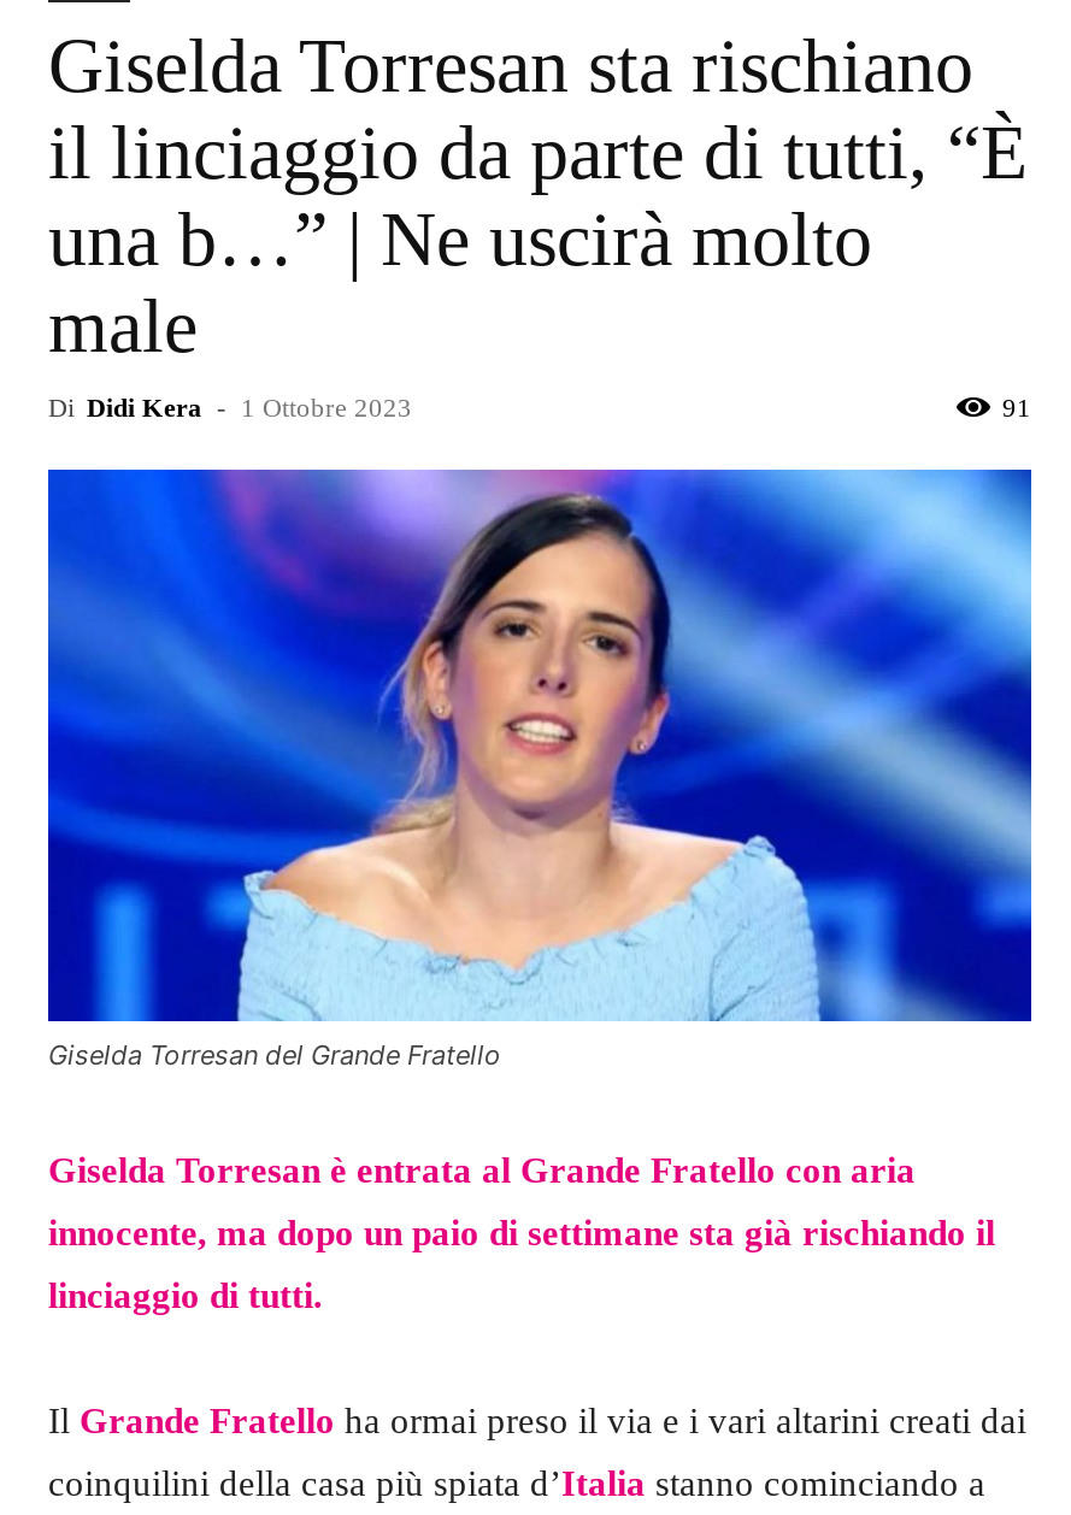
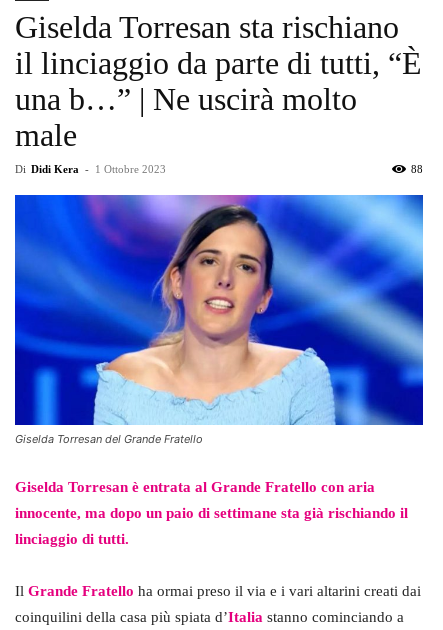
- 91
+ 88
